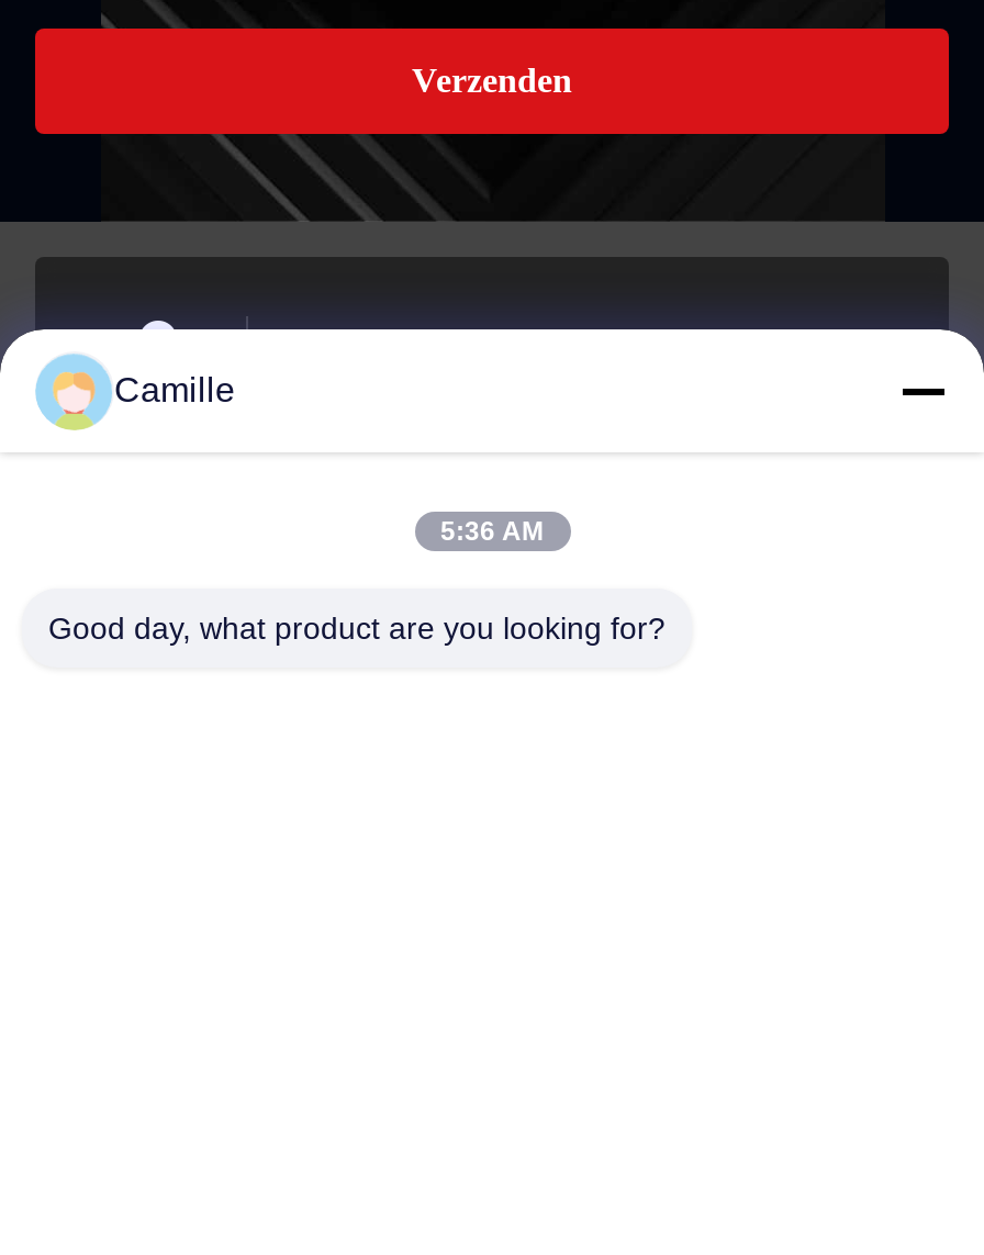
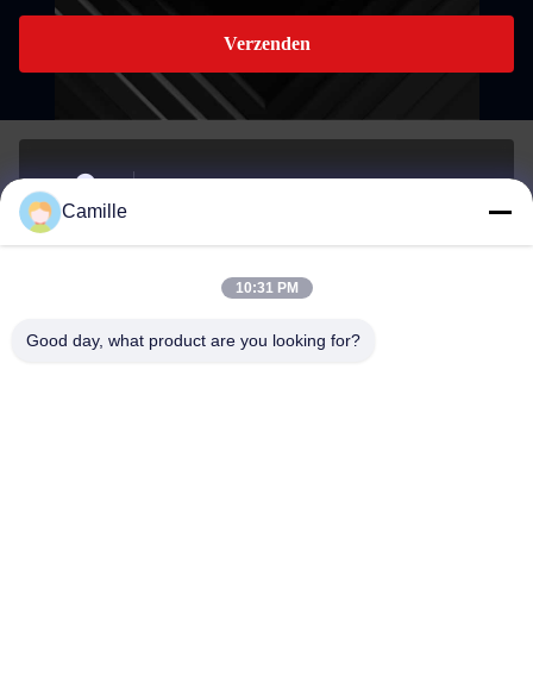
- 5:36 AM
+ 10:31 PM
